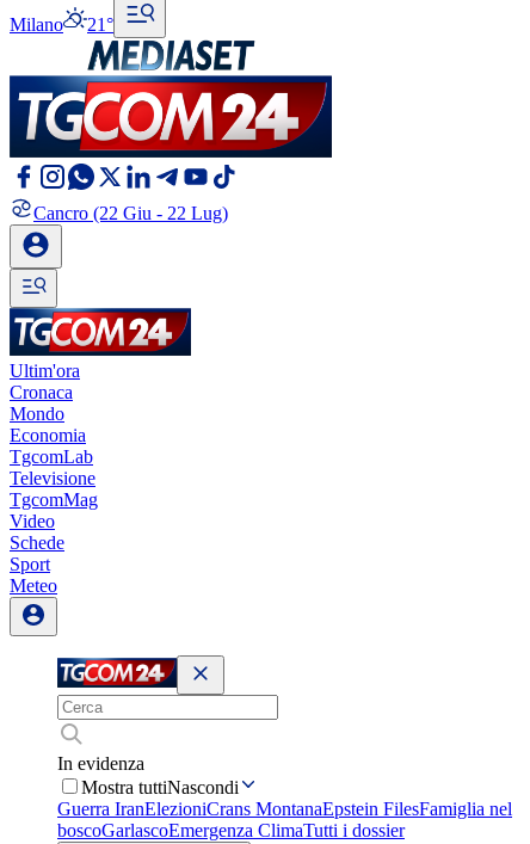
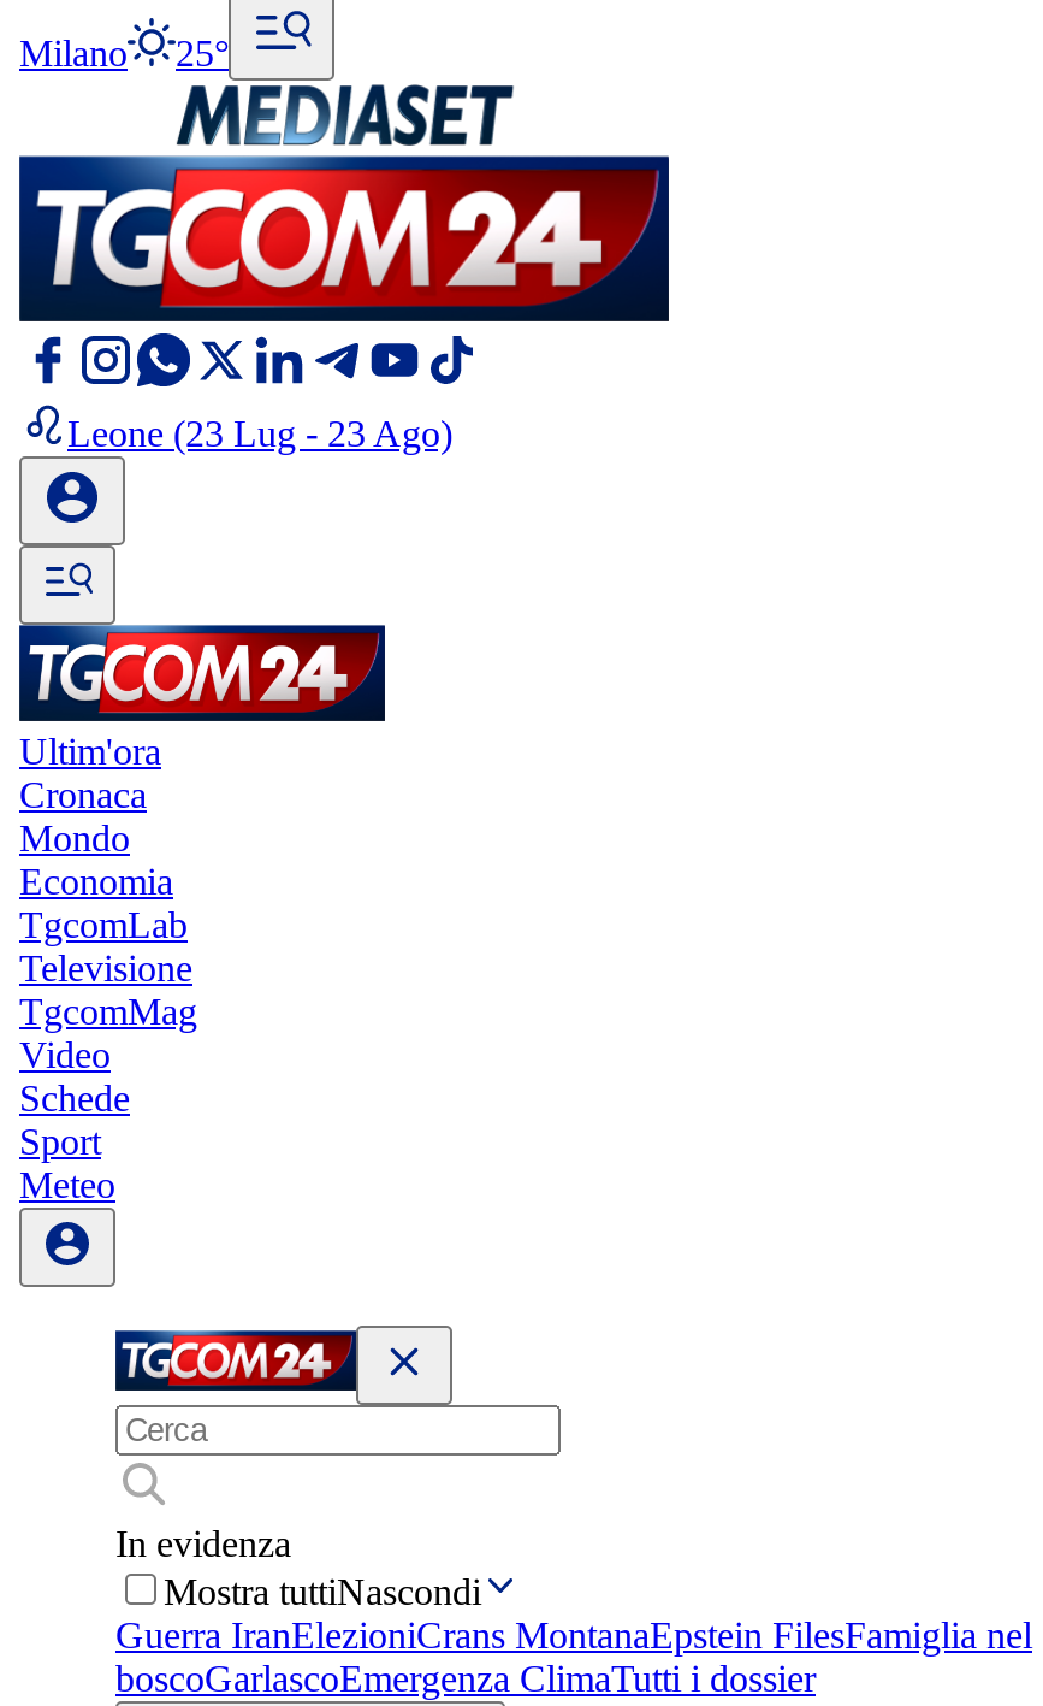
- Milano 21°
+ Milano 25°

- Cancro (22 Giu - 22 Lug)
+ Leone (23 Lug - 23 Ago)
